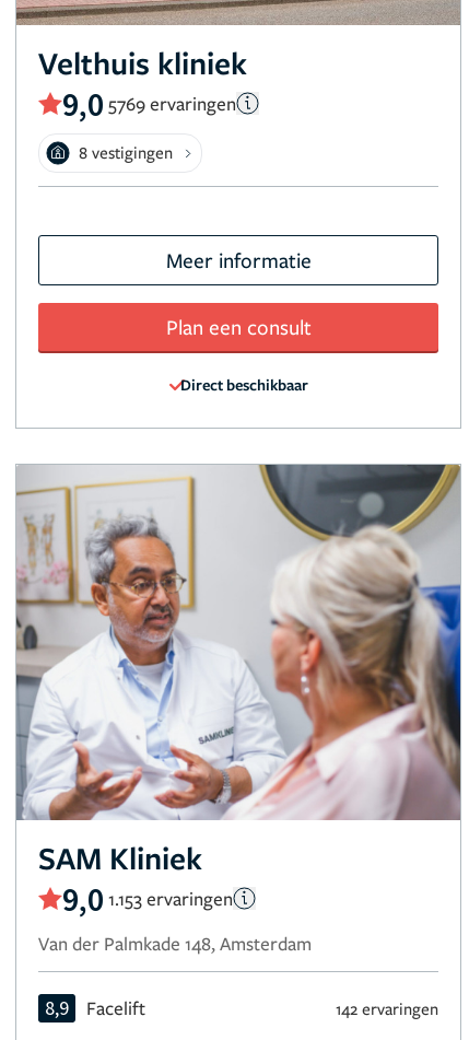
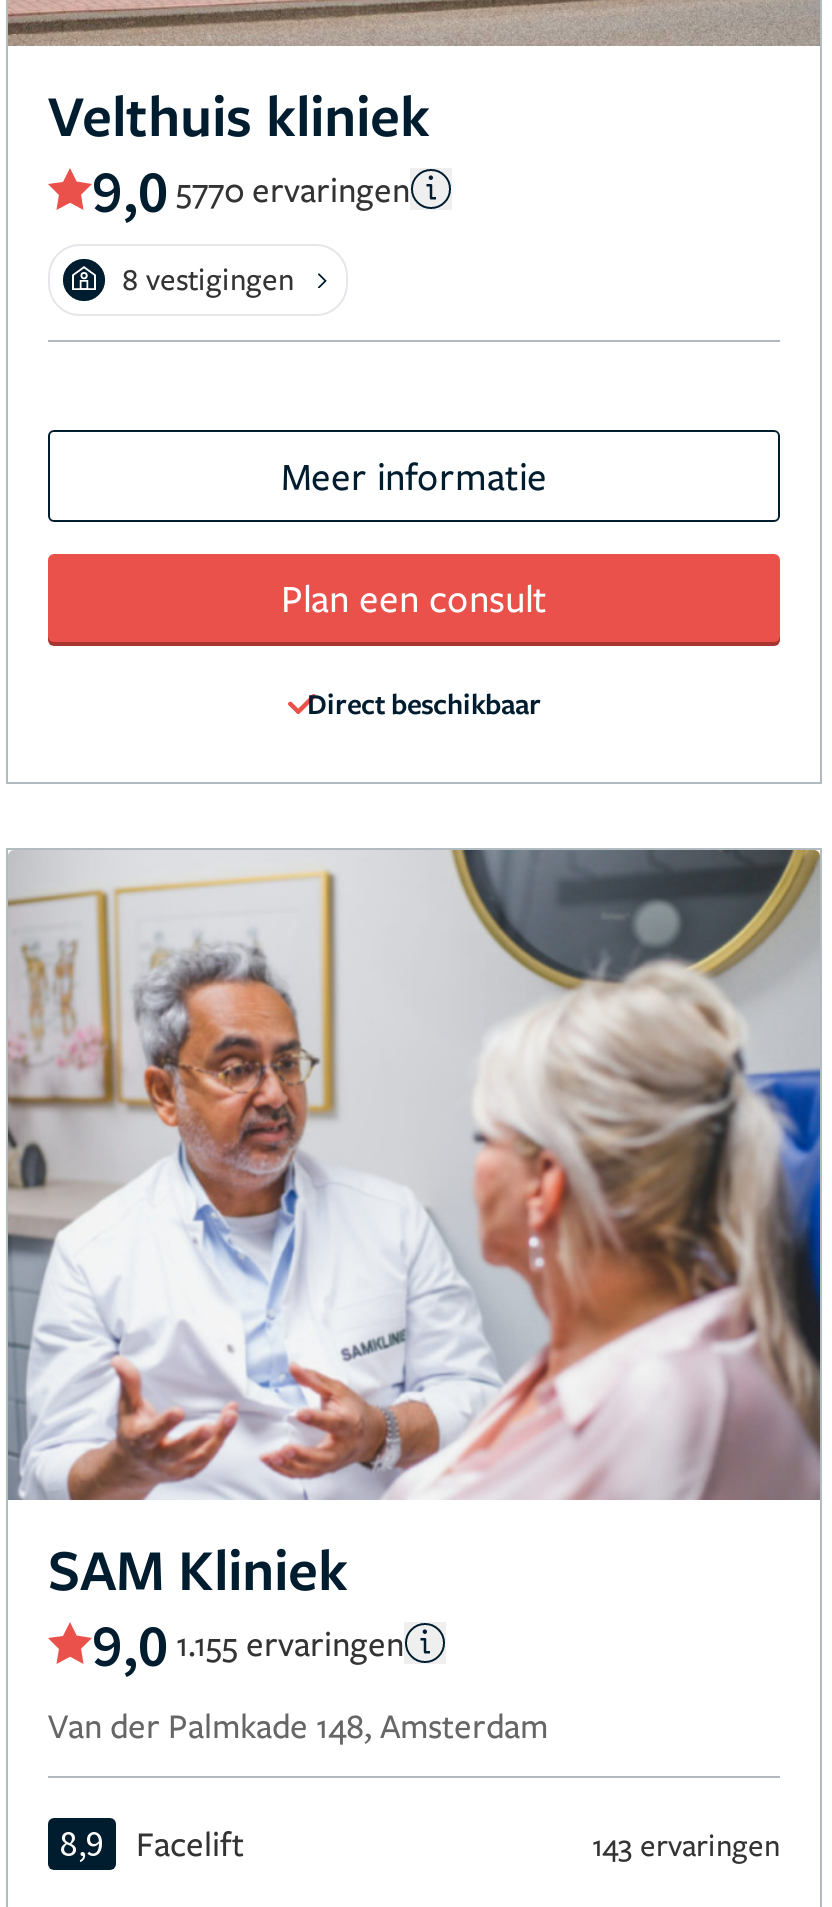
- 9,0 5769 ervaringen
+ 9,0 5770 ervaringen

- 9,0 1.153 ervaringen
+ 9,0 1.155 ervaringen

- 142 ervaringen
+ 143 ervaringen
